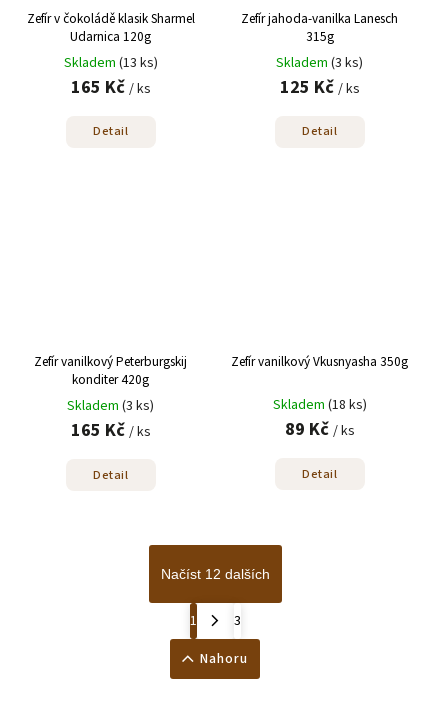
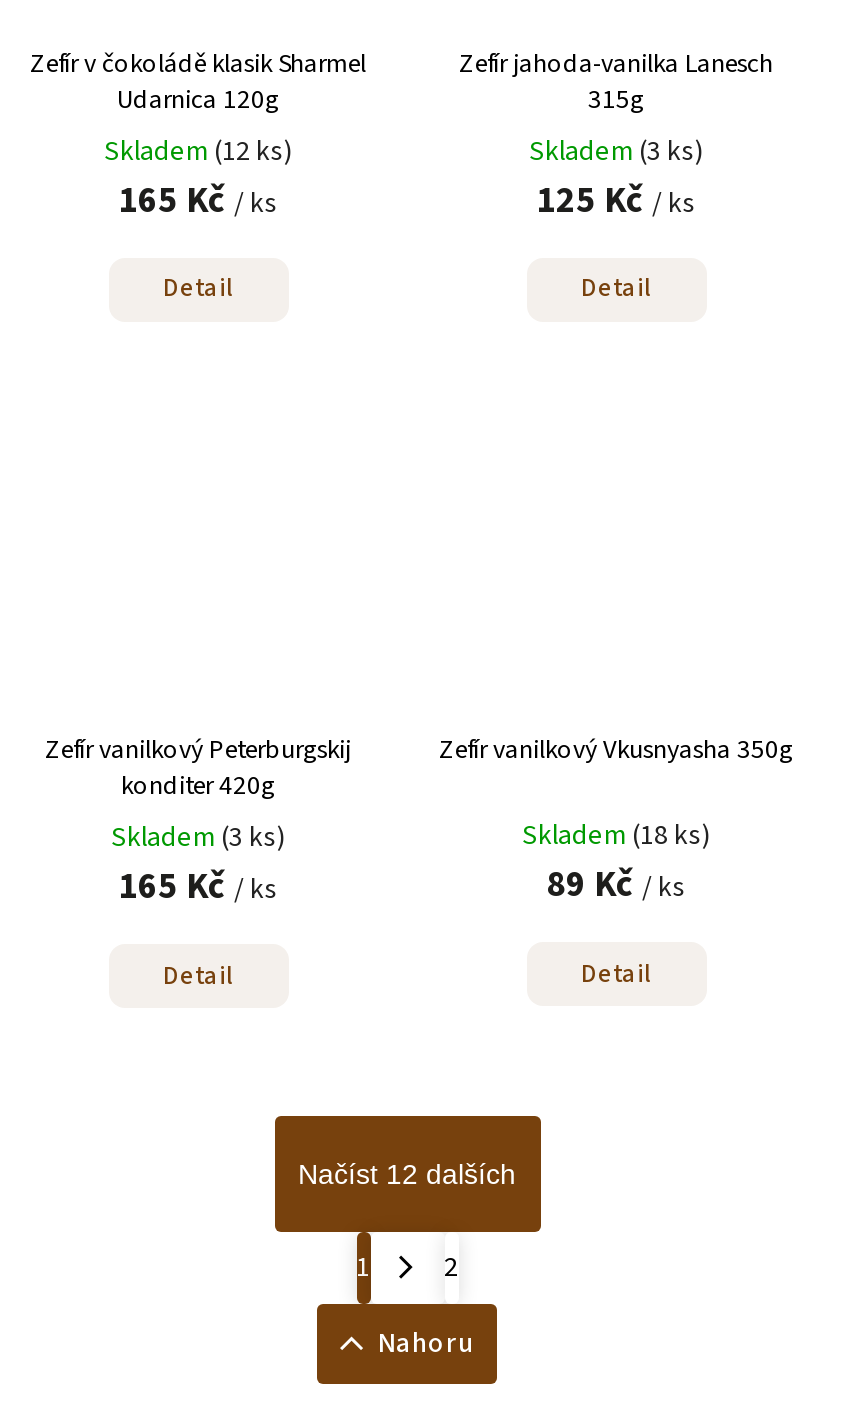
- Skladem (13 ks)
+ Skladem (12 ks)

- 3
+ 2
